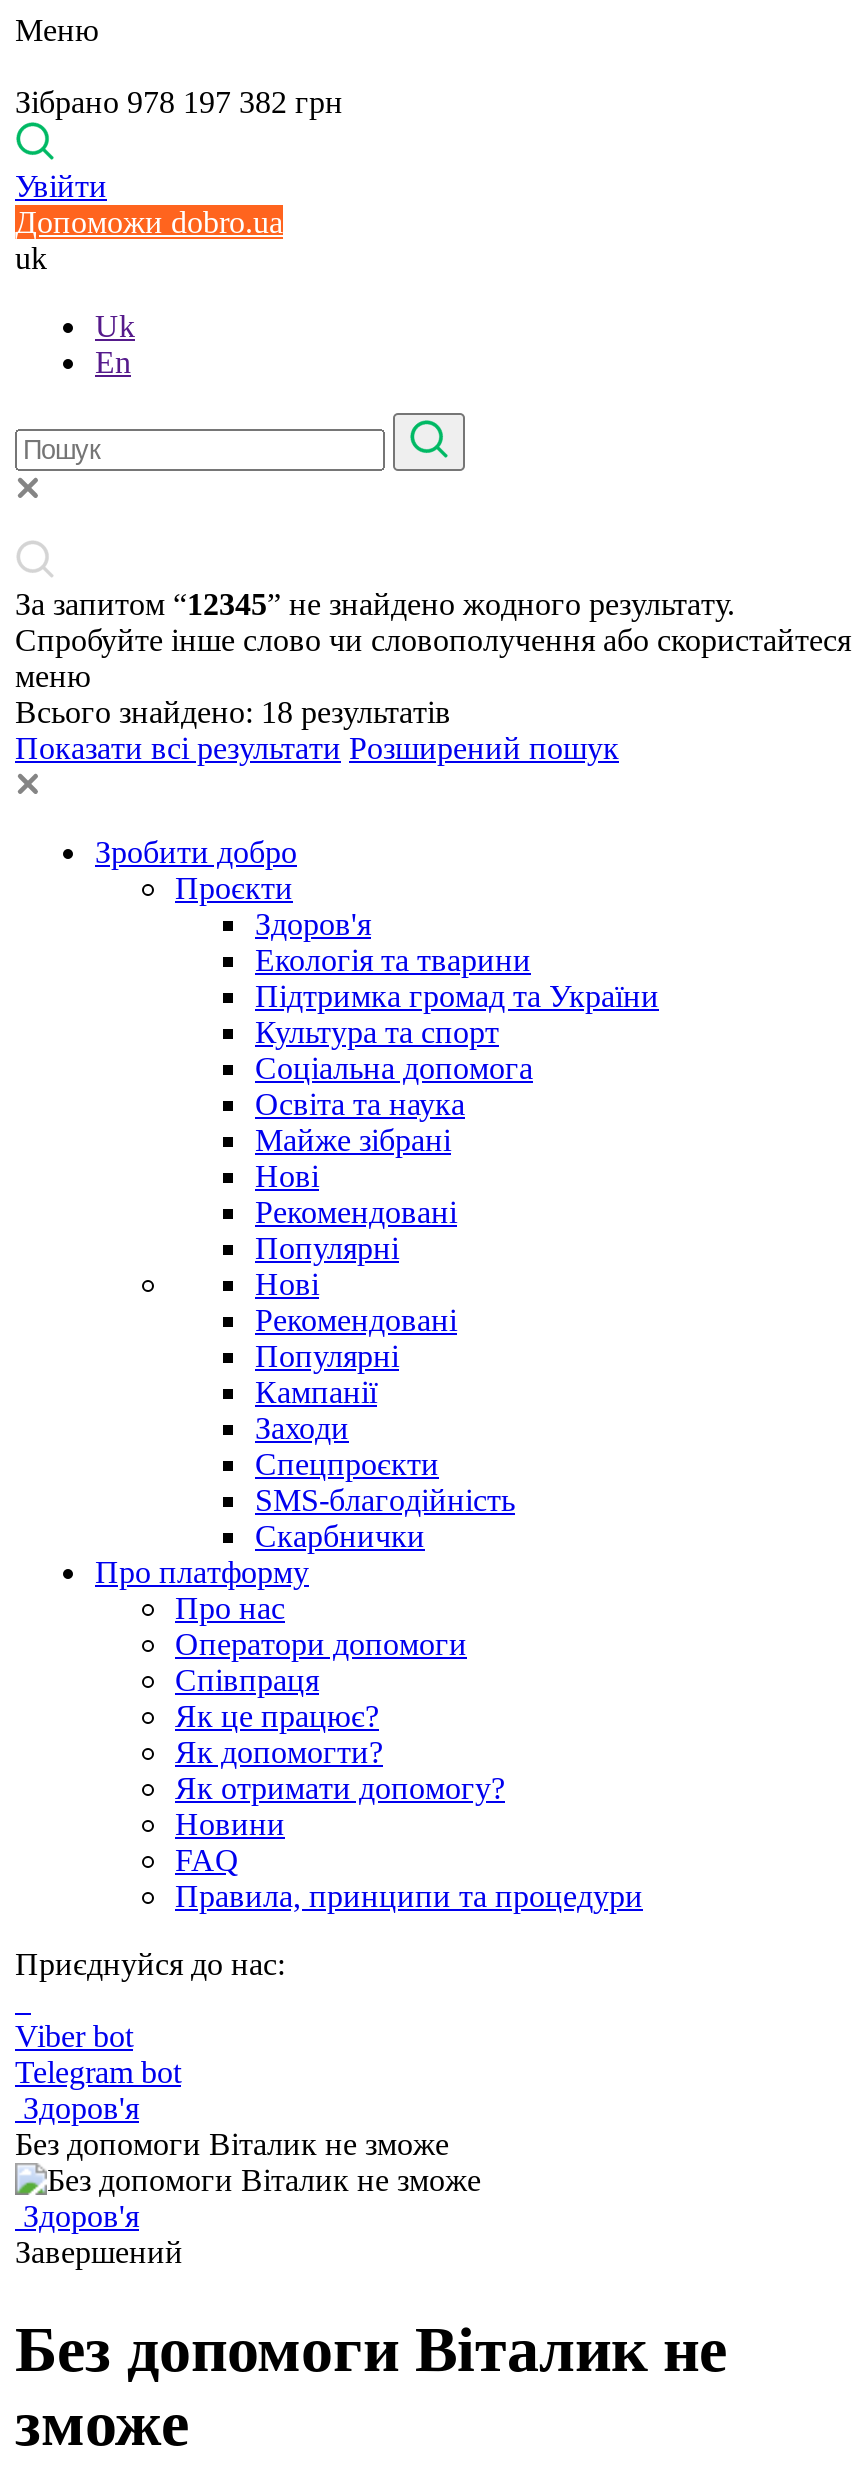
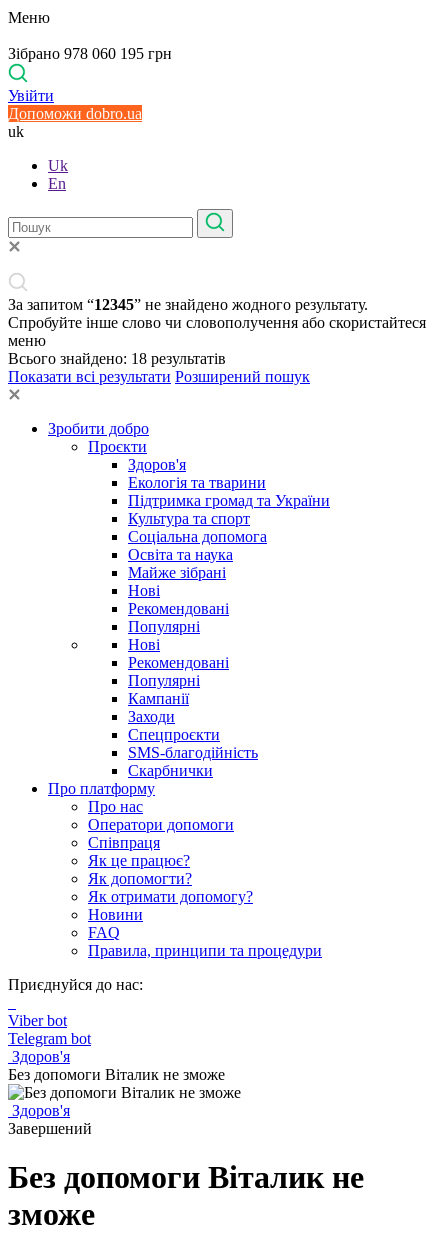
- Зібрано 978 197 382 грн
+ Зібрано 978 060 195 грн
